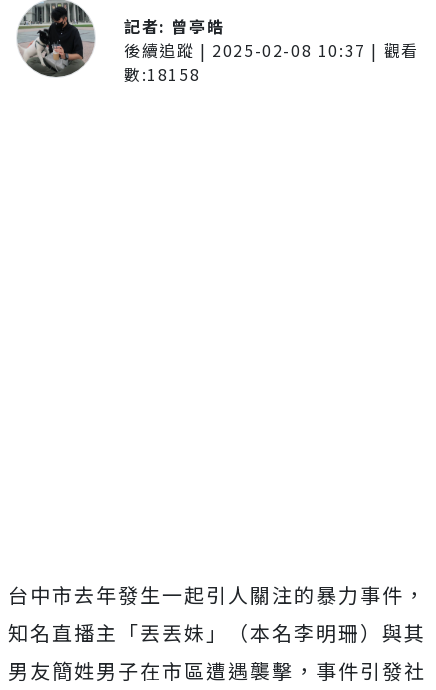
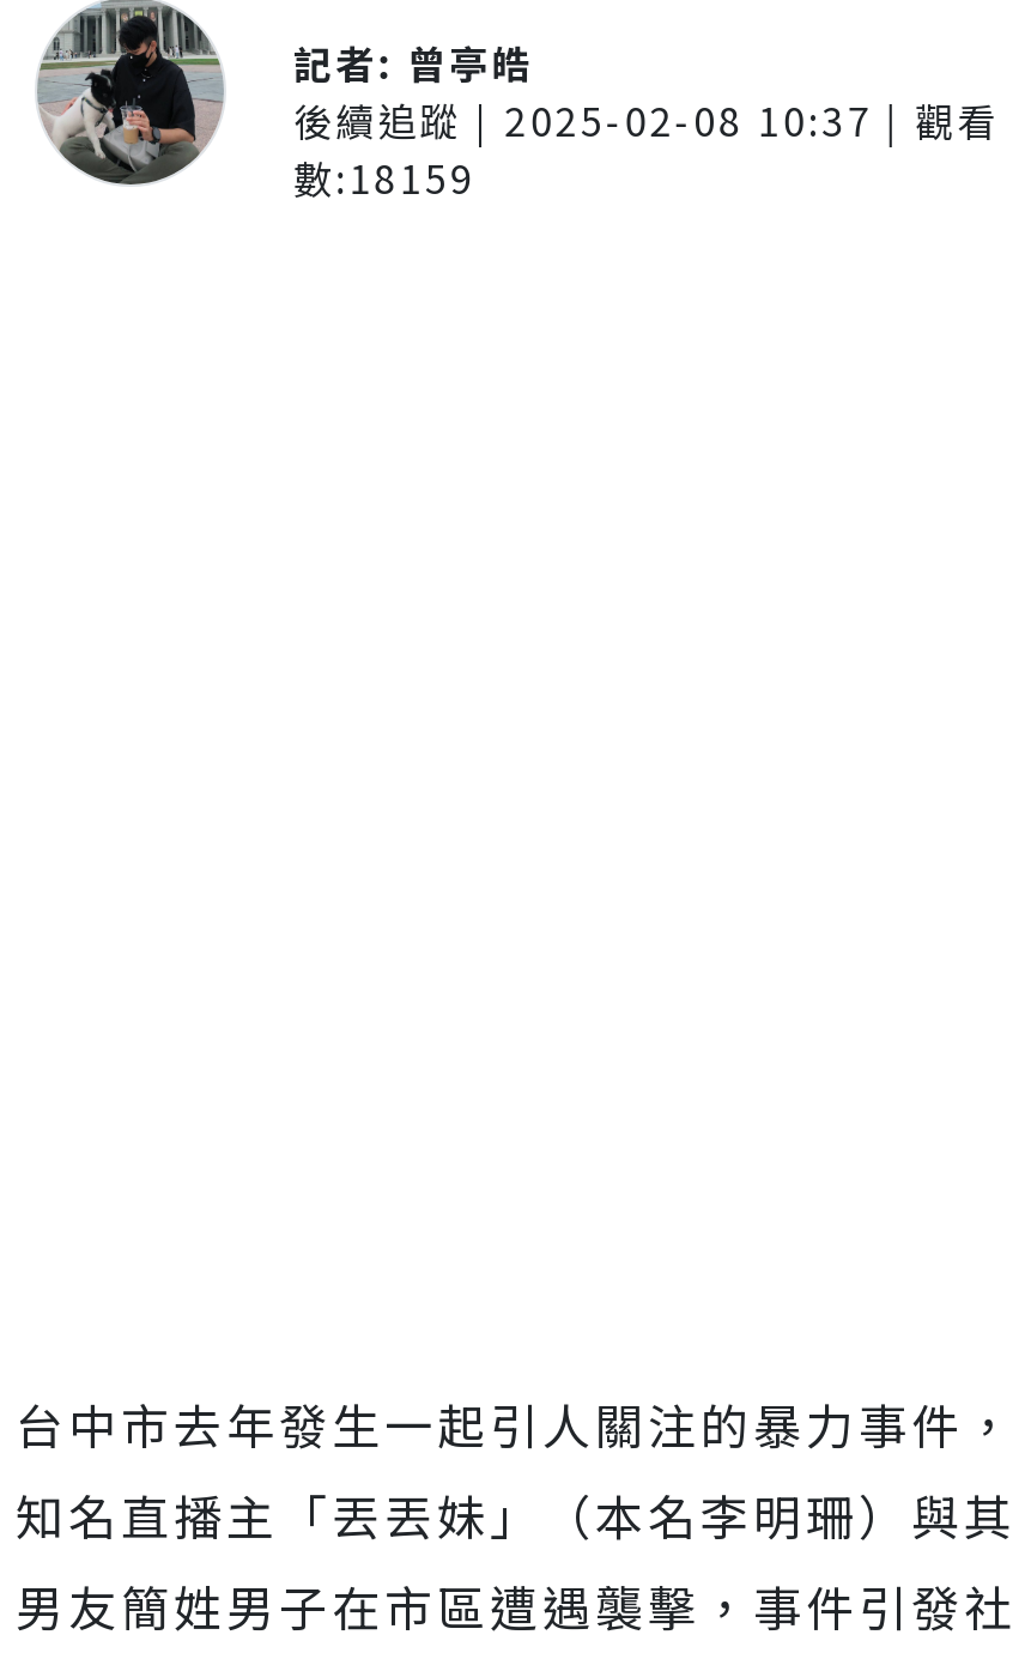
- 數:18158
+ 數:18159
